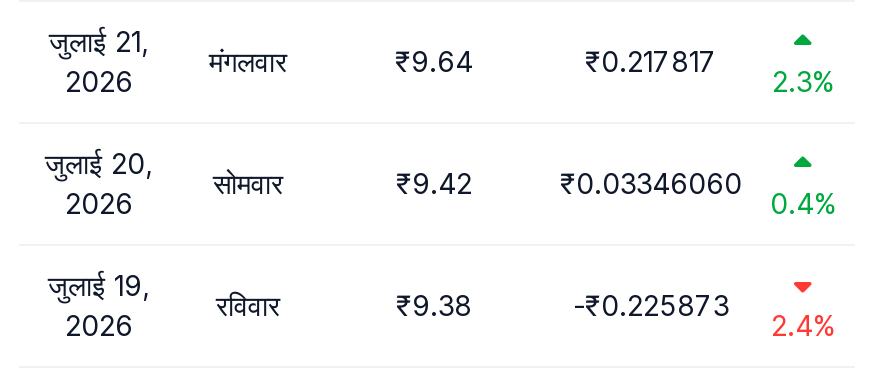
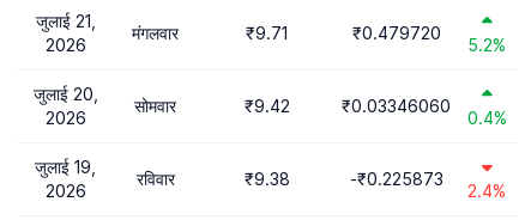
- ₹9.64
+ ₹9.71

- ₹0.217817
+ ₹0.479720

- 2.3%
+ 5.2%
